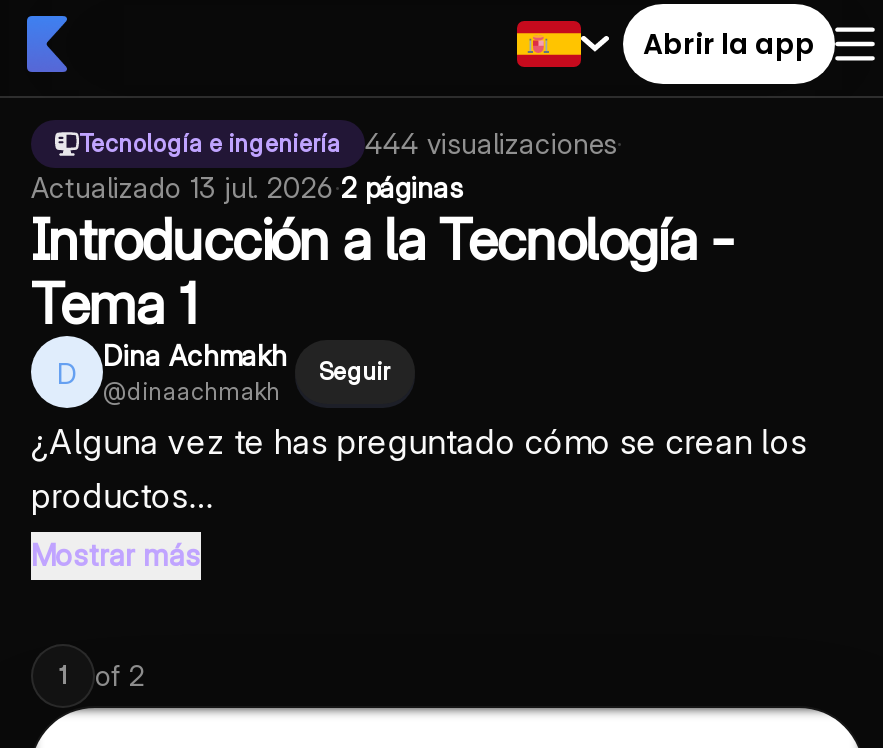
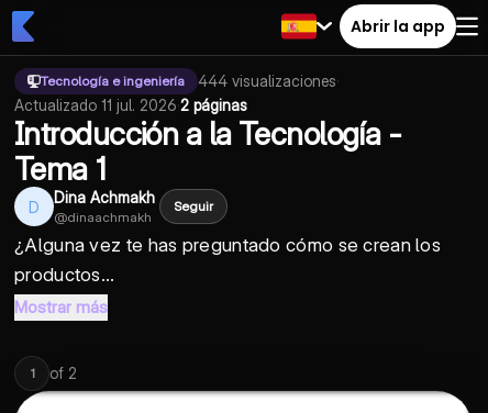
- Actualizado 13 jul. 2026 · 2 páginas
+ Actualizado 11 jul. 2026 · 2 páginas
